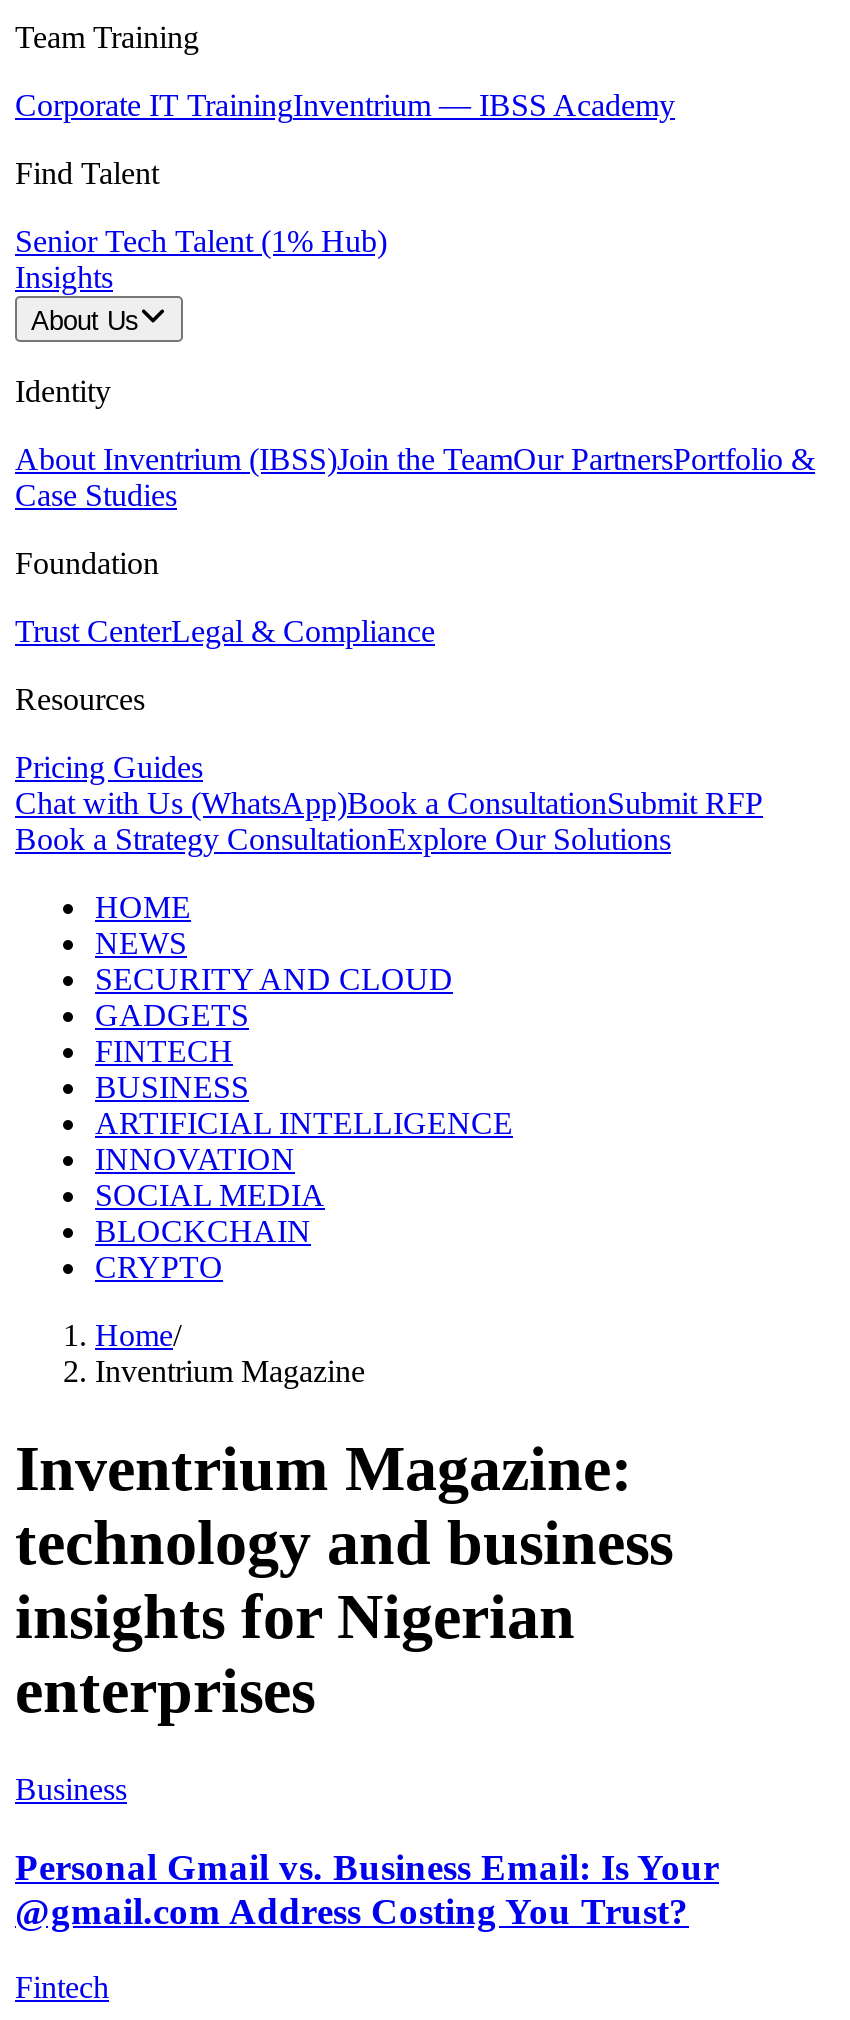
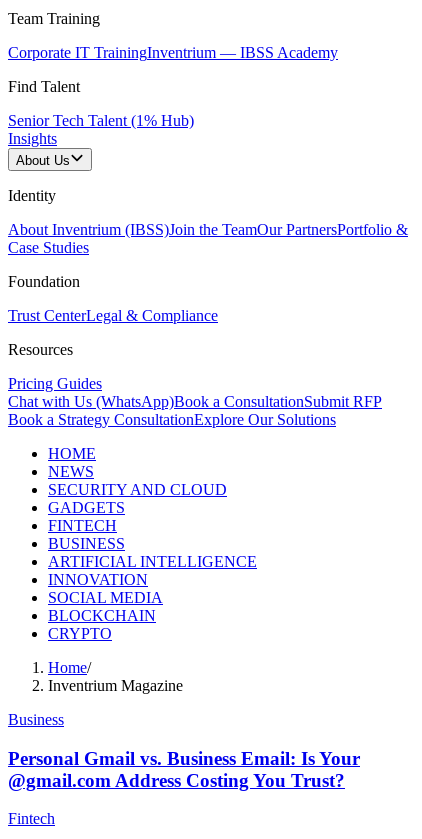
- Inventrium Magazine:
- technology and business
- insights for Nigerian
- enterprises
